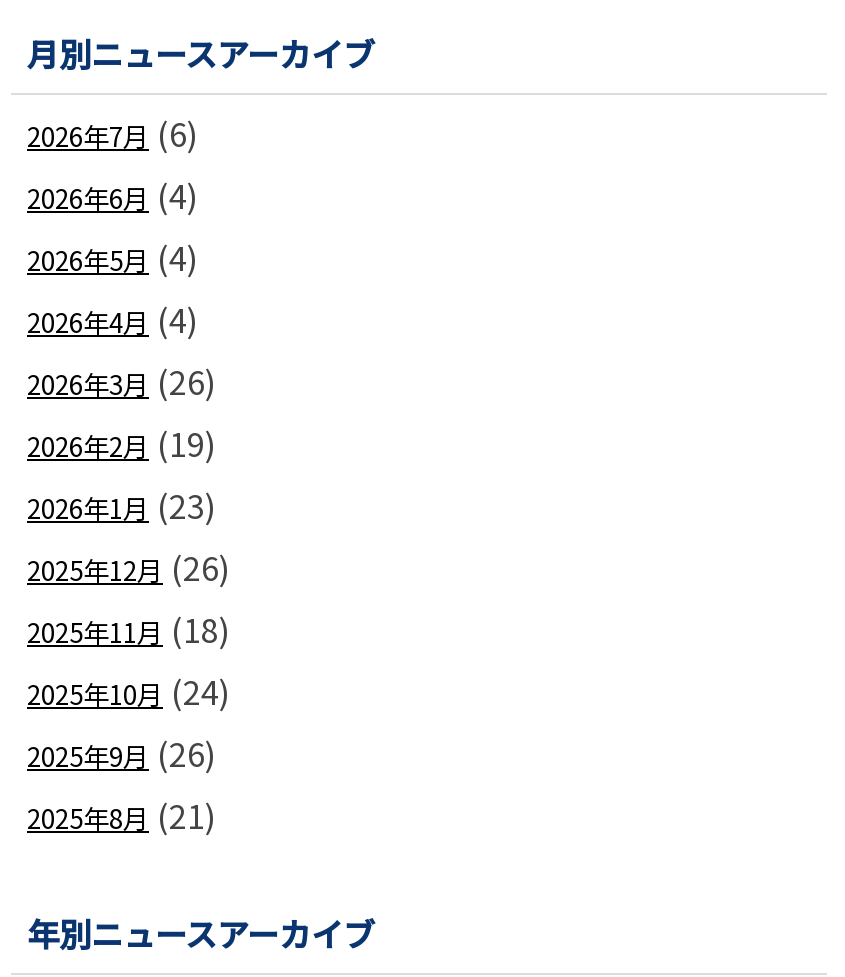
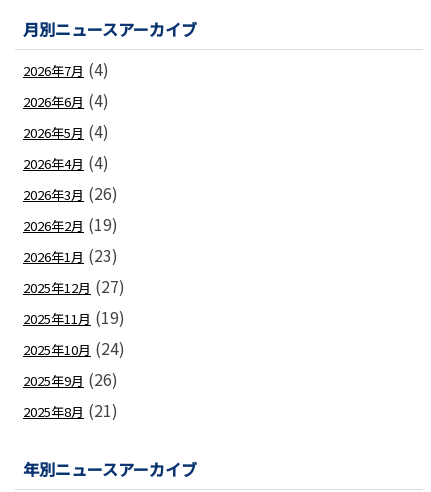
- 2026年7月(6)
+ 2026年7月(4)

- 2025年12月(26)
+ 2025年12月(27)

- 2025年11月(18)
+ 2025年11月(19)
